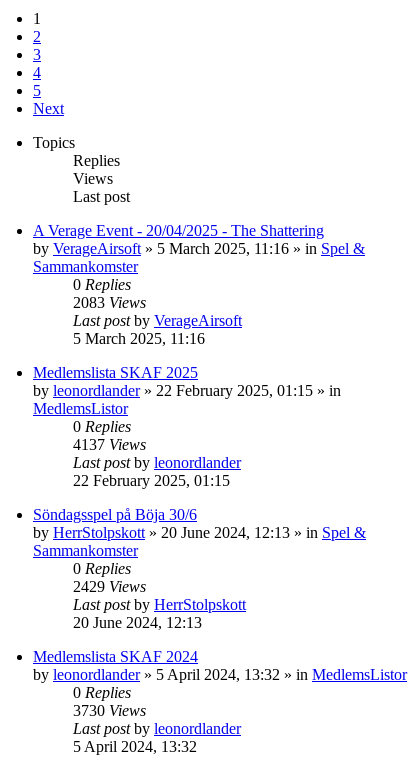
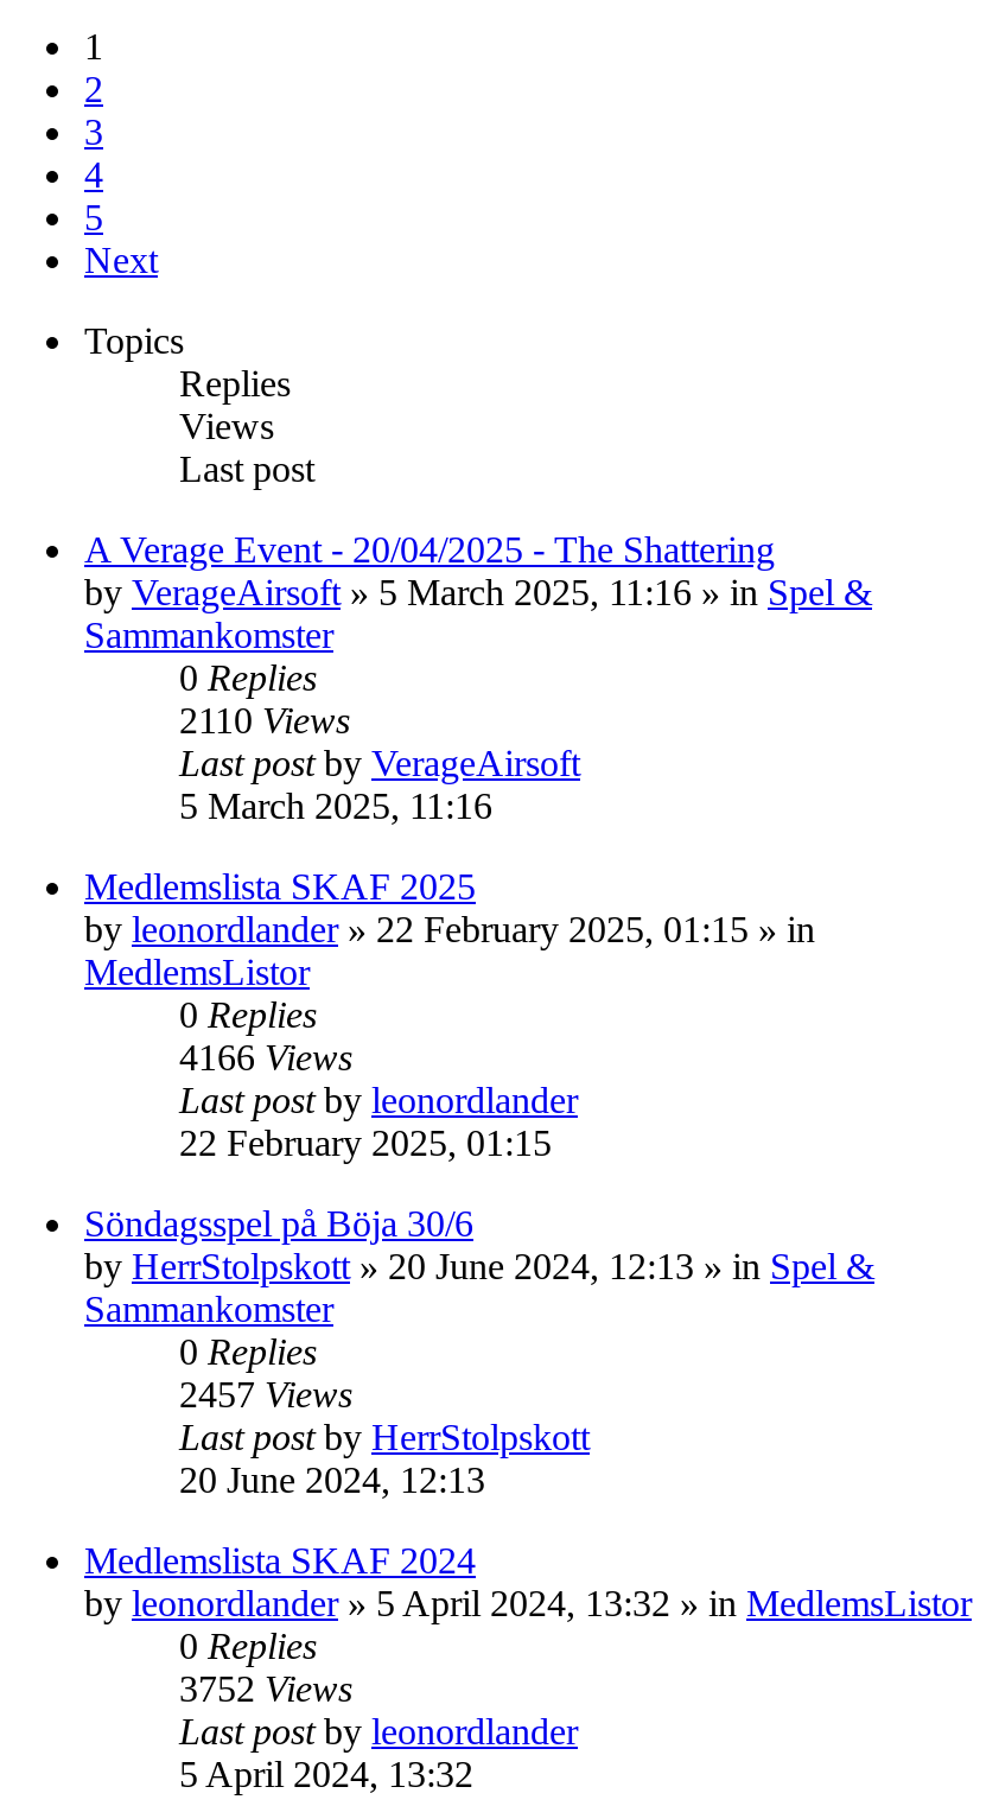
- 2083 Views
+ 2110 Views

- 4137 Views
+ 4166 Views

- 2429 Views
+ 2457 Views

- 3730 Views
+ 3752 Views
